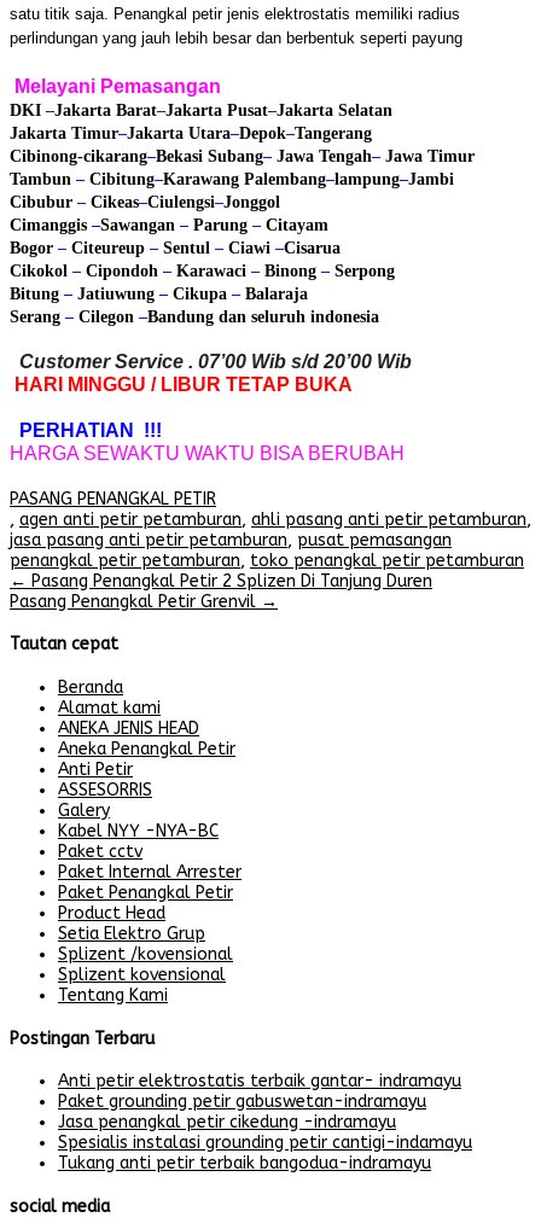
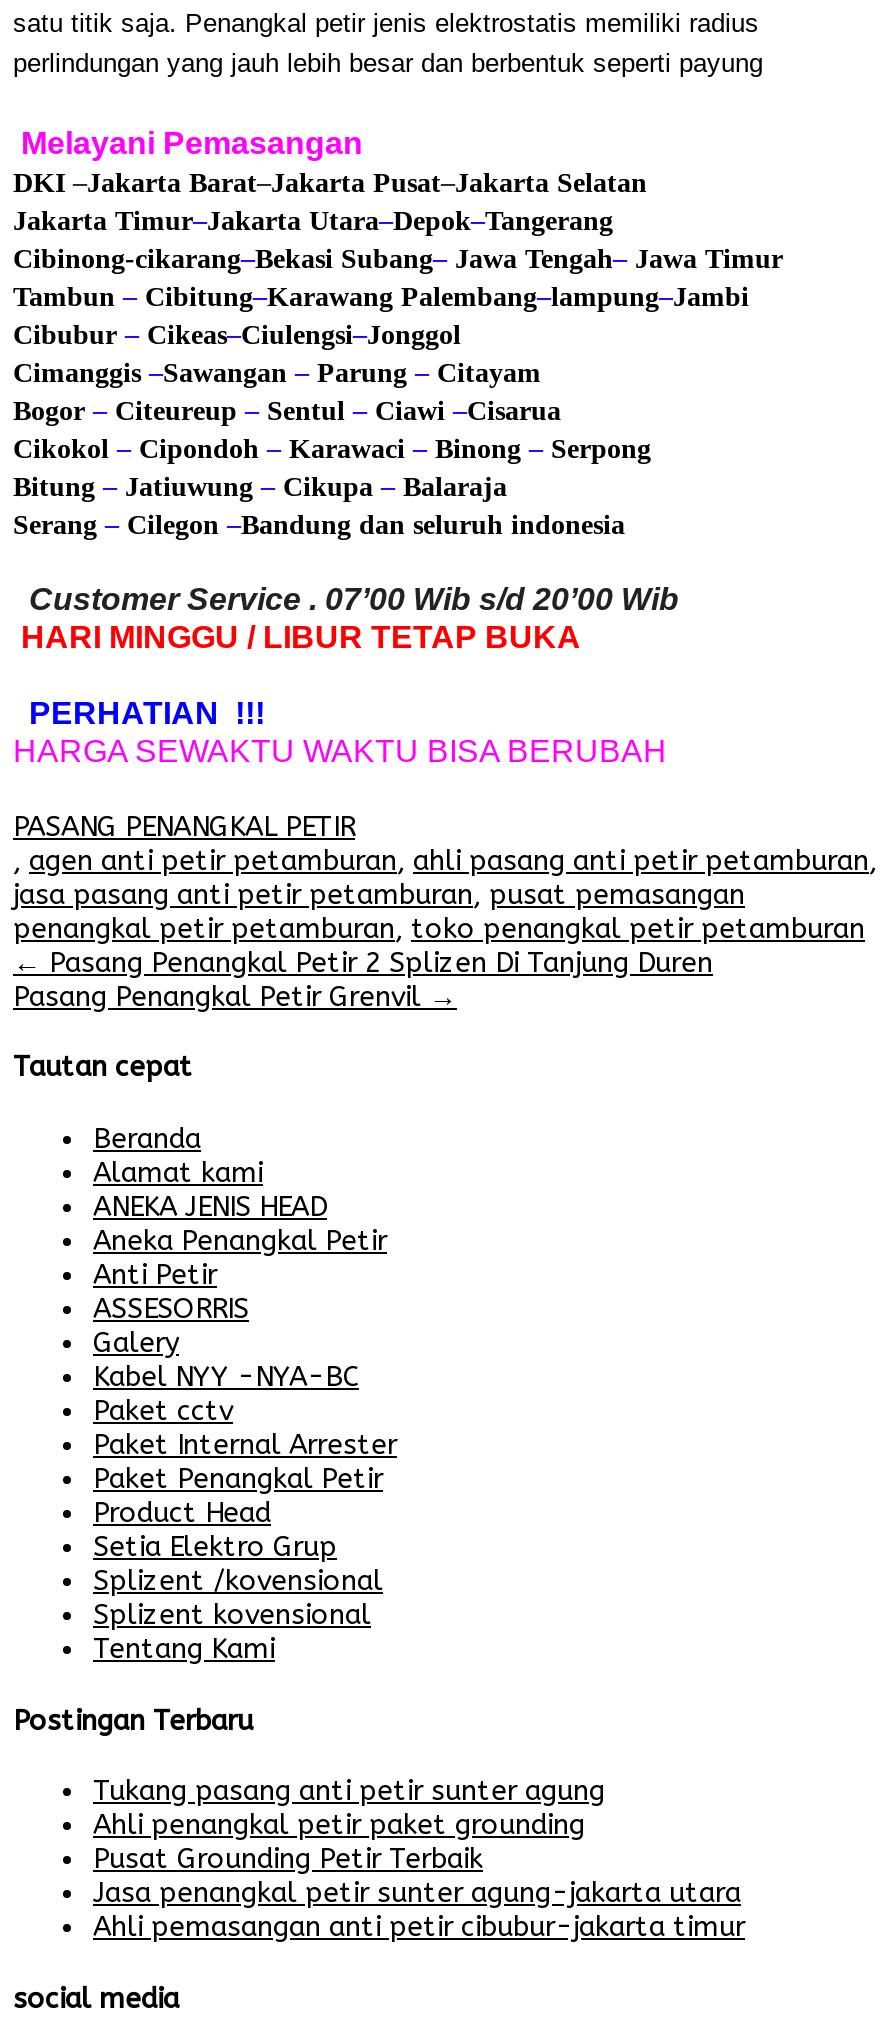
- Anti petir elektrostatis terbaik gantar- indramayu
- Paket grounding petir gabuswetan-indramayu
- Jasa penangkal petir cikedung -indramayu
- Spesialis instalasi grounding petir cantigi-indamayu
- Tukang anti petir terbaik bangodua-indramayu
+ Tukang pasang anti petir sunter agung
+ Ahli penangkal petir paket grounding
+ Pusat Grounding Petir Terbaik
+ Jasa penangkal petir sunter agung-jakarta utara
+ Ahli pemasangan anti petir cibubur-jakarta timur
